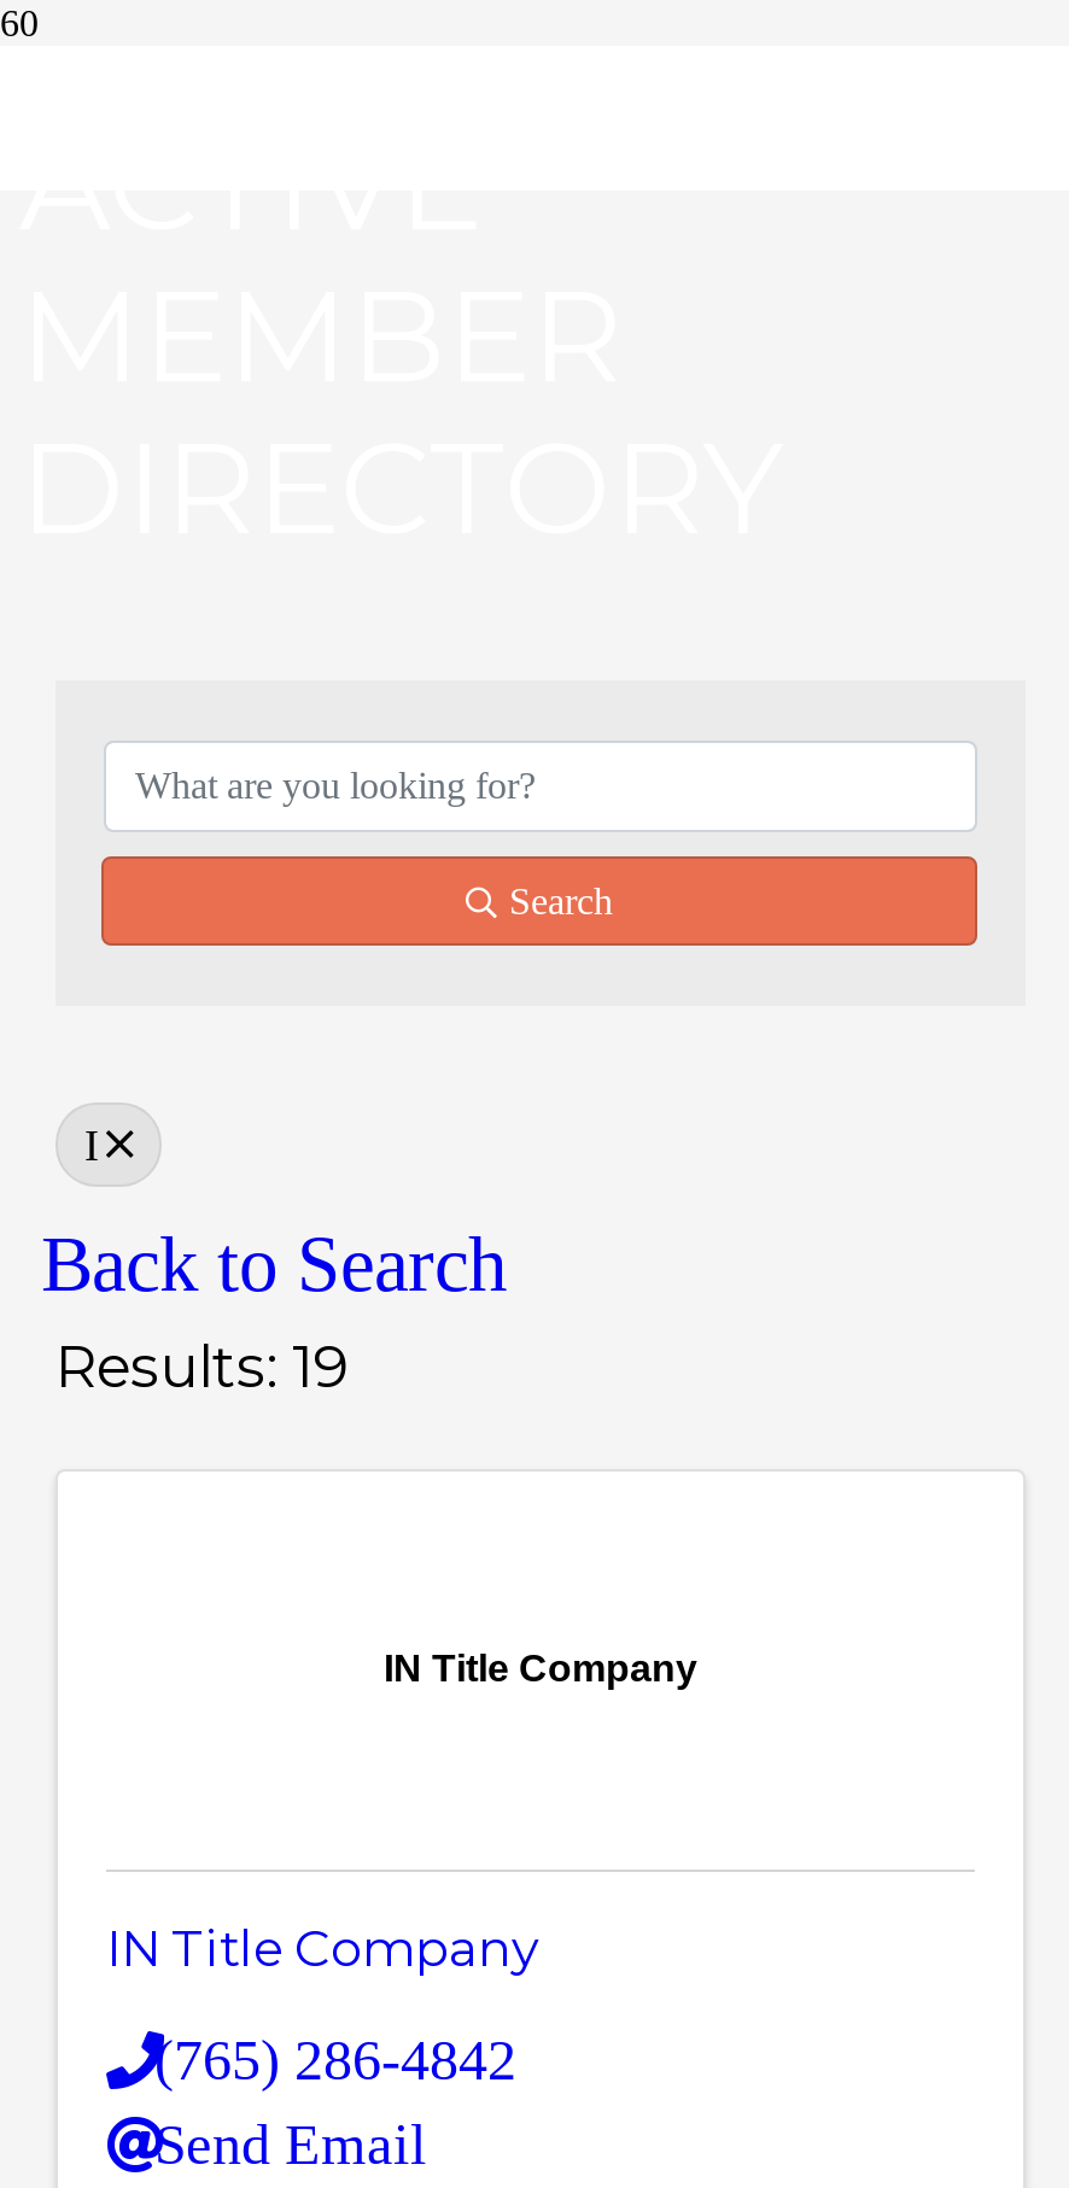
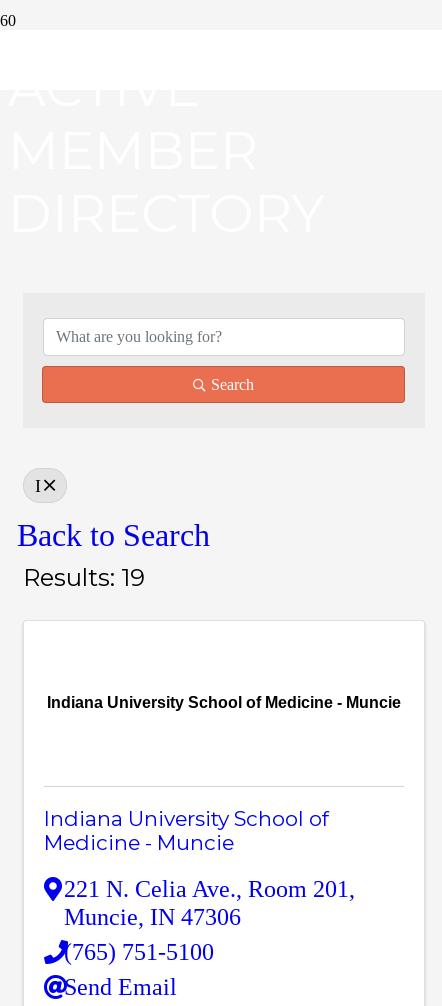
- IN Title Company
+ Indiana University School of Medicine - Muncie

- IN Title Company
+ Indiana University School of
+ Medicine - Muncie

- (765) 286-4842
+ 221 N. Celia Ave., Room 201,
+ Muncie, IN 47306
+ (765) 751-5100
